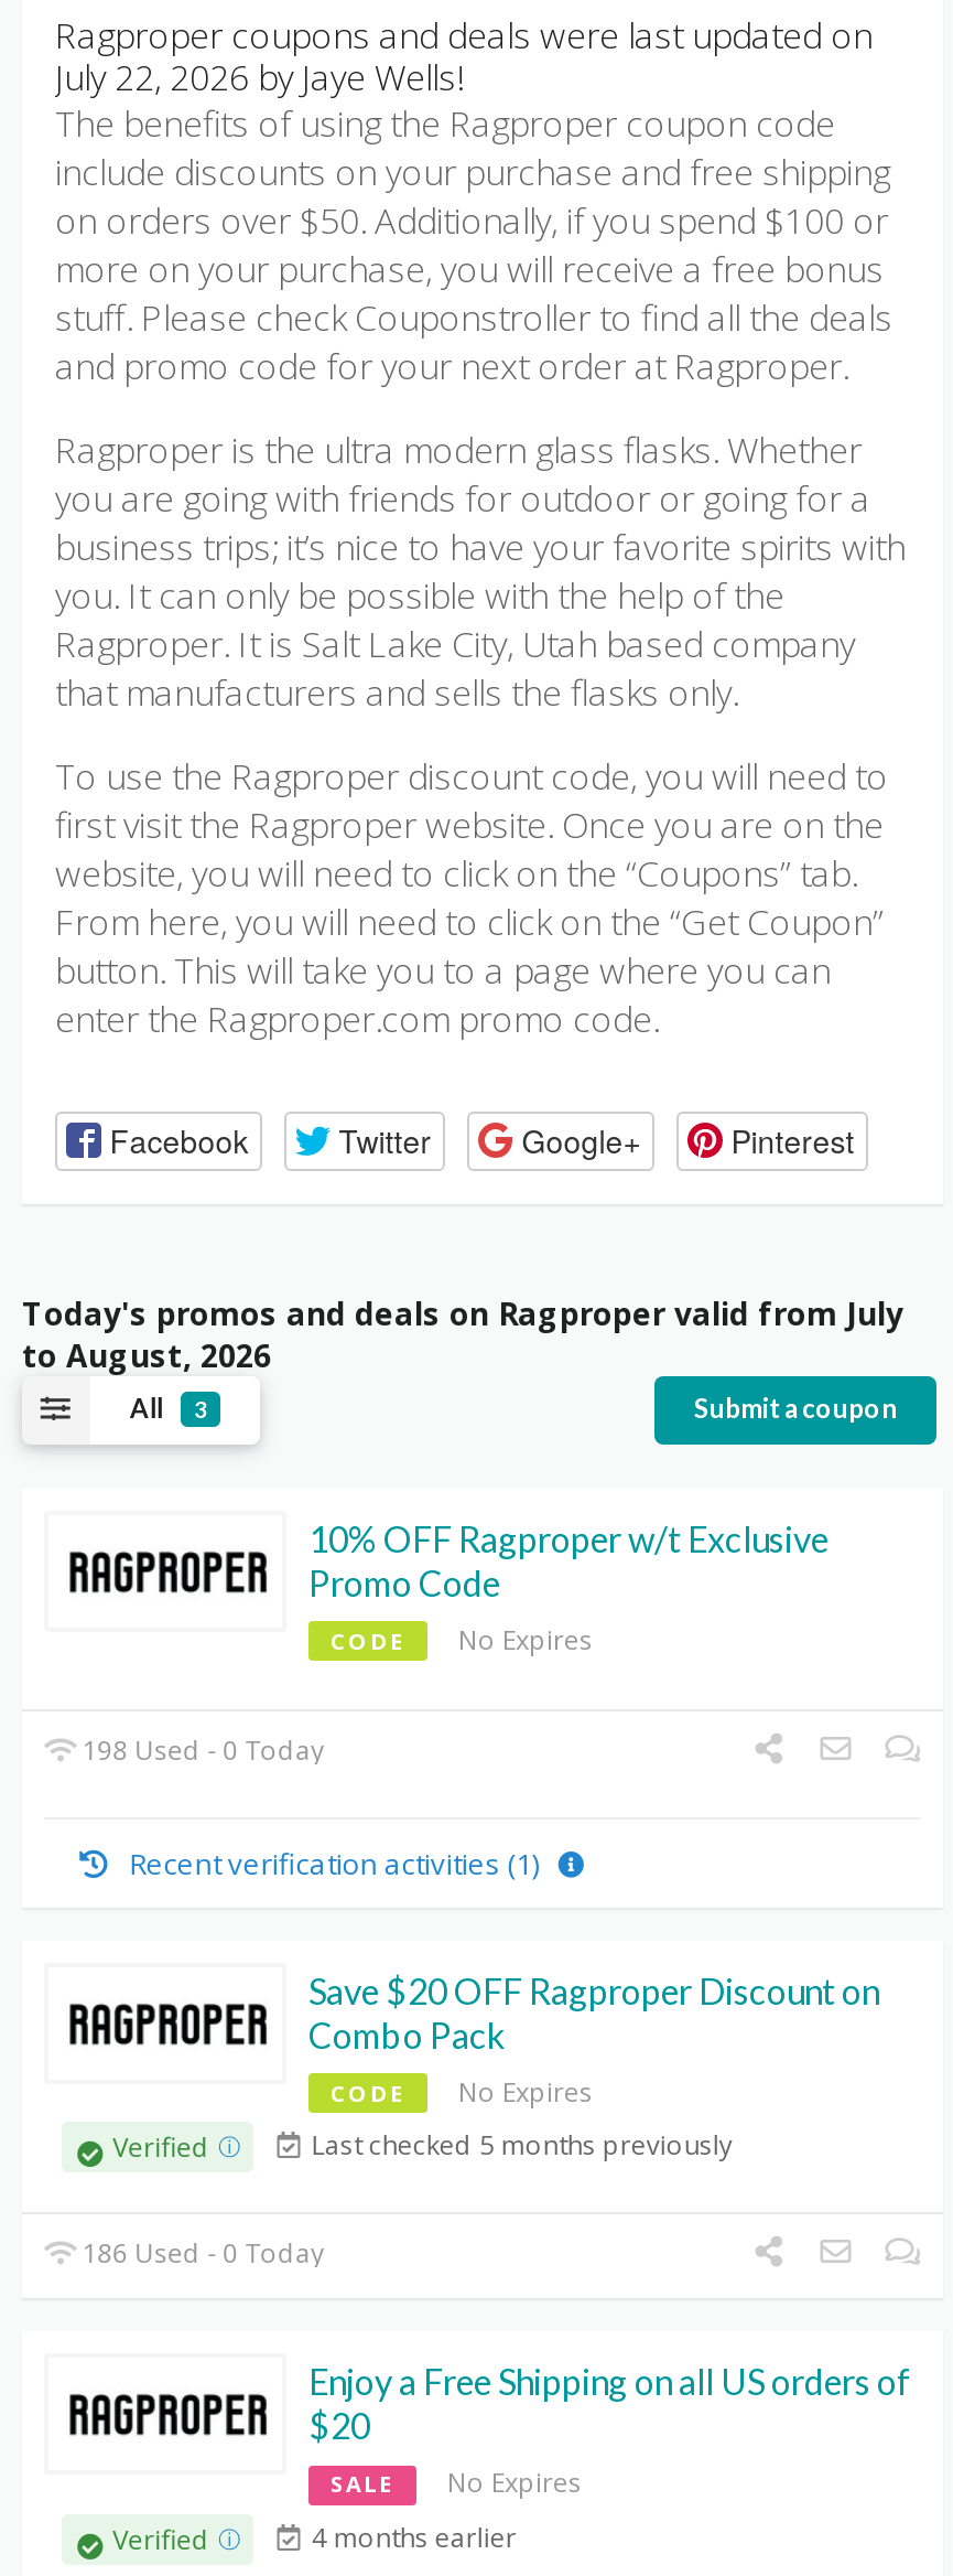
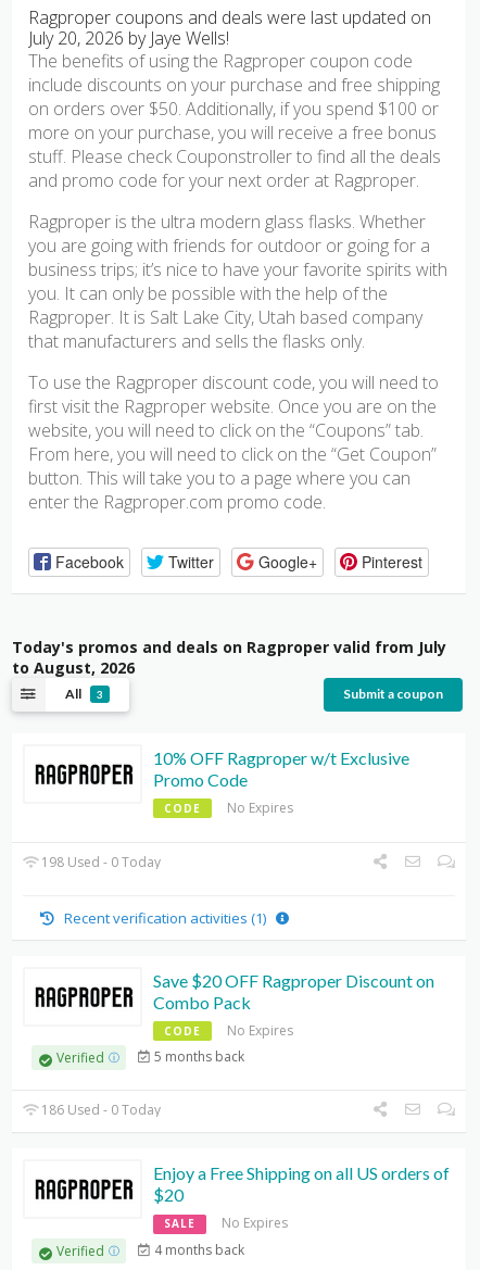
- July 22, 2026 by Jaye Wells!
+ July 20, 2026 by Jaye Wells!

- Last checked 5 months previously
+ 5 months back

- 4 months earlier
+ 4 months back
